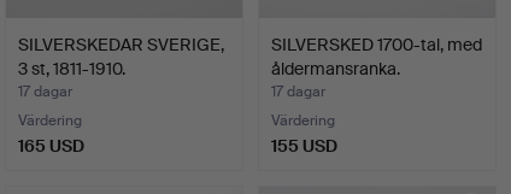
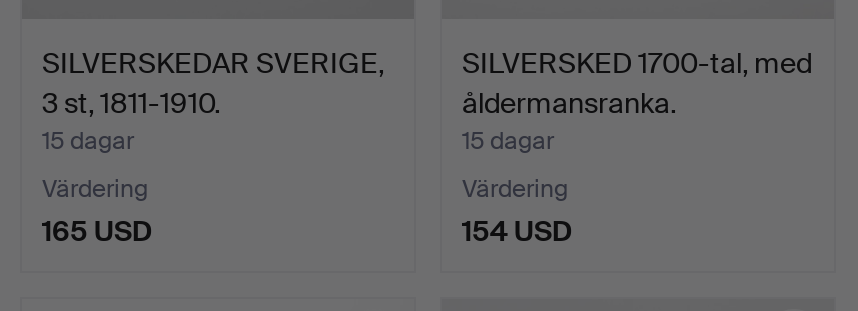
- 17 dagar
+ 15 dagar

- 17 dagar
+ 15 dagar

- 155 USD
+ 154 USD
